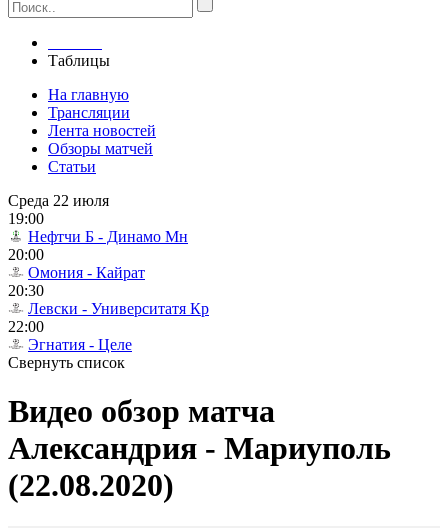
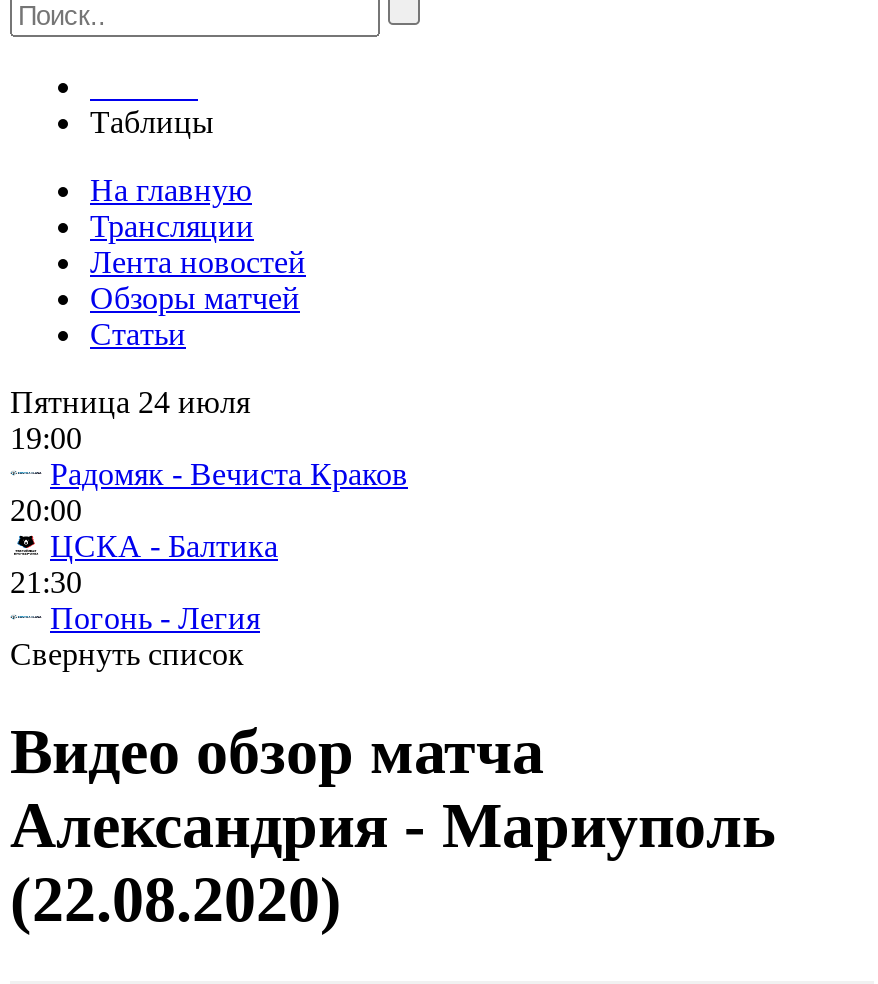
- Среда 22 июля
+ Пятница 24 июля

- Нефтчи Б - Динамо Мн
+ Радомяк - Вечиста Краков

- Омония - Кайрат
- 20:30
- Левски - Университатя Кр
- 22:00
- Эгнатия - Целе
+ ЦСКА - Балтика
+ 21:30
+ Погонь - Легия
